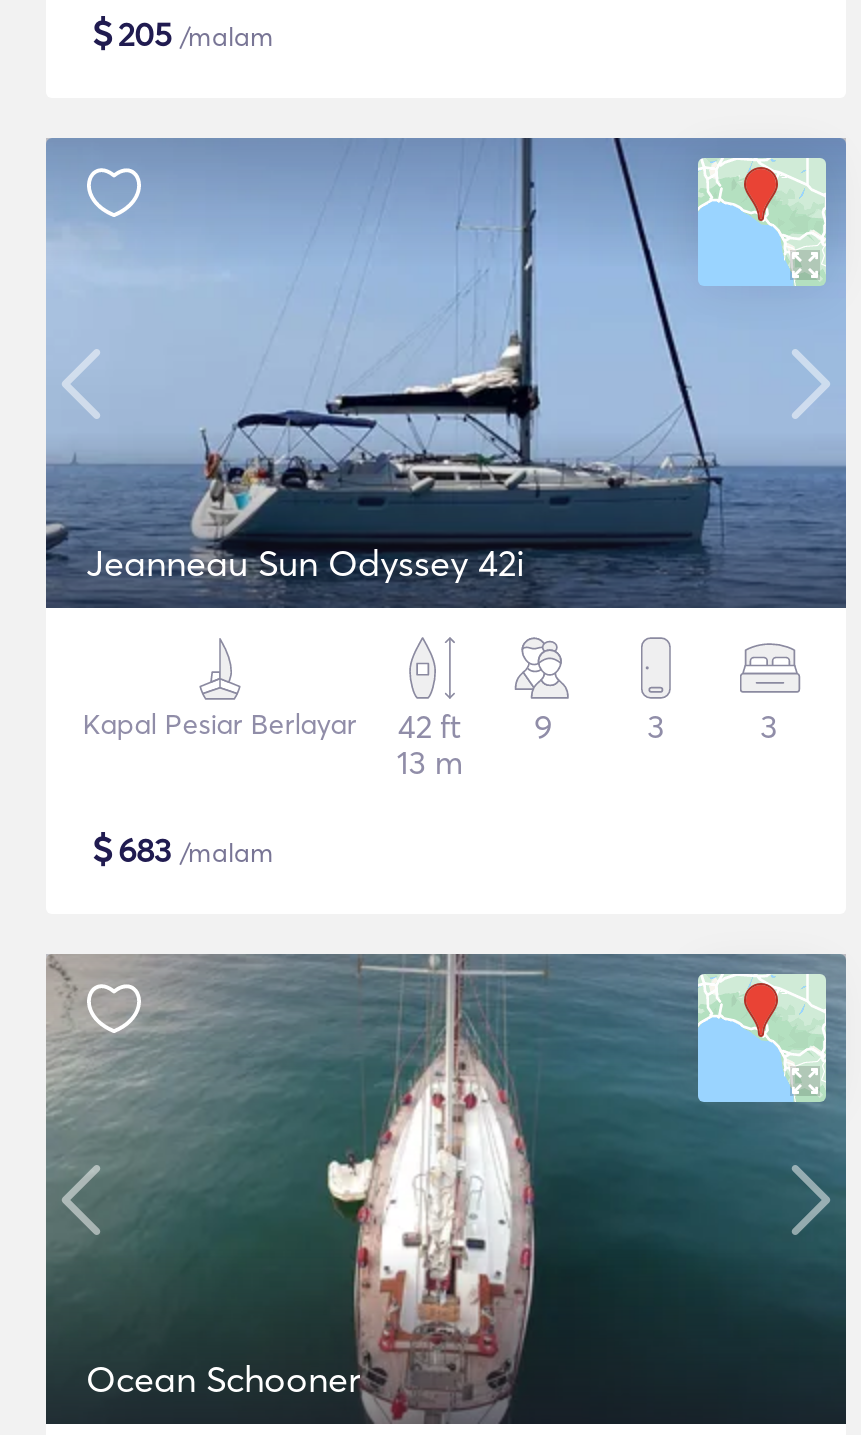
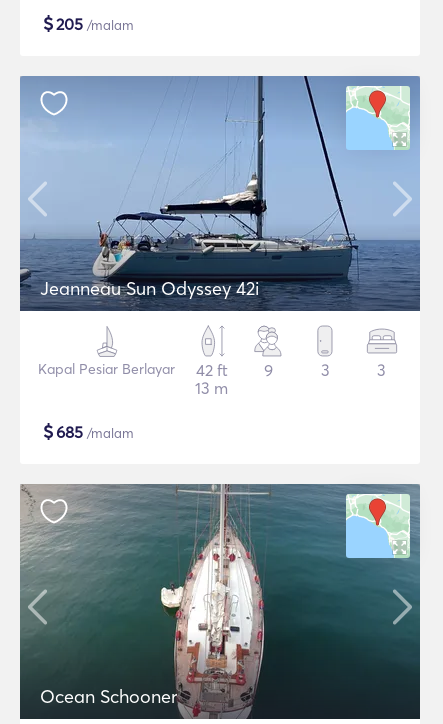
- $683 /malam
+ $685 /malam
